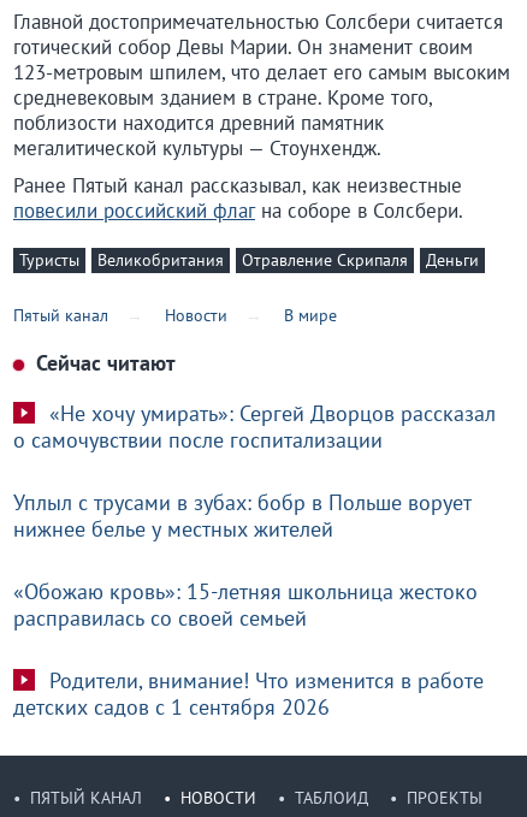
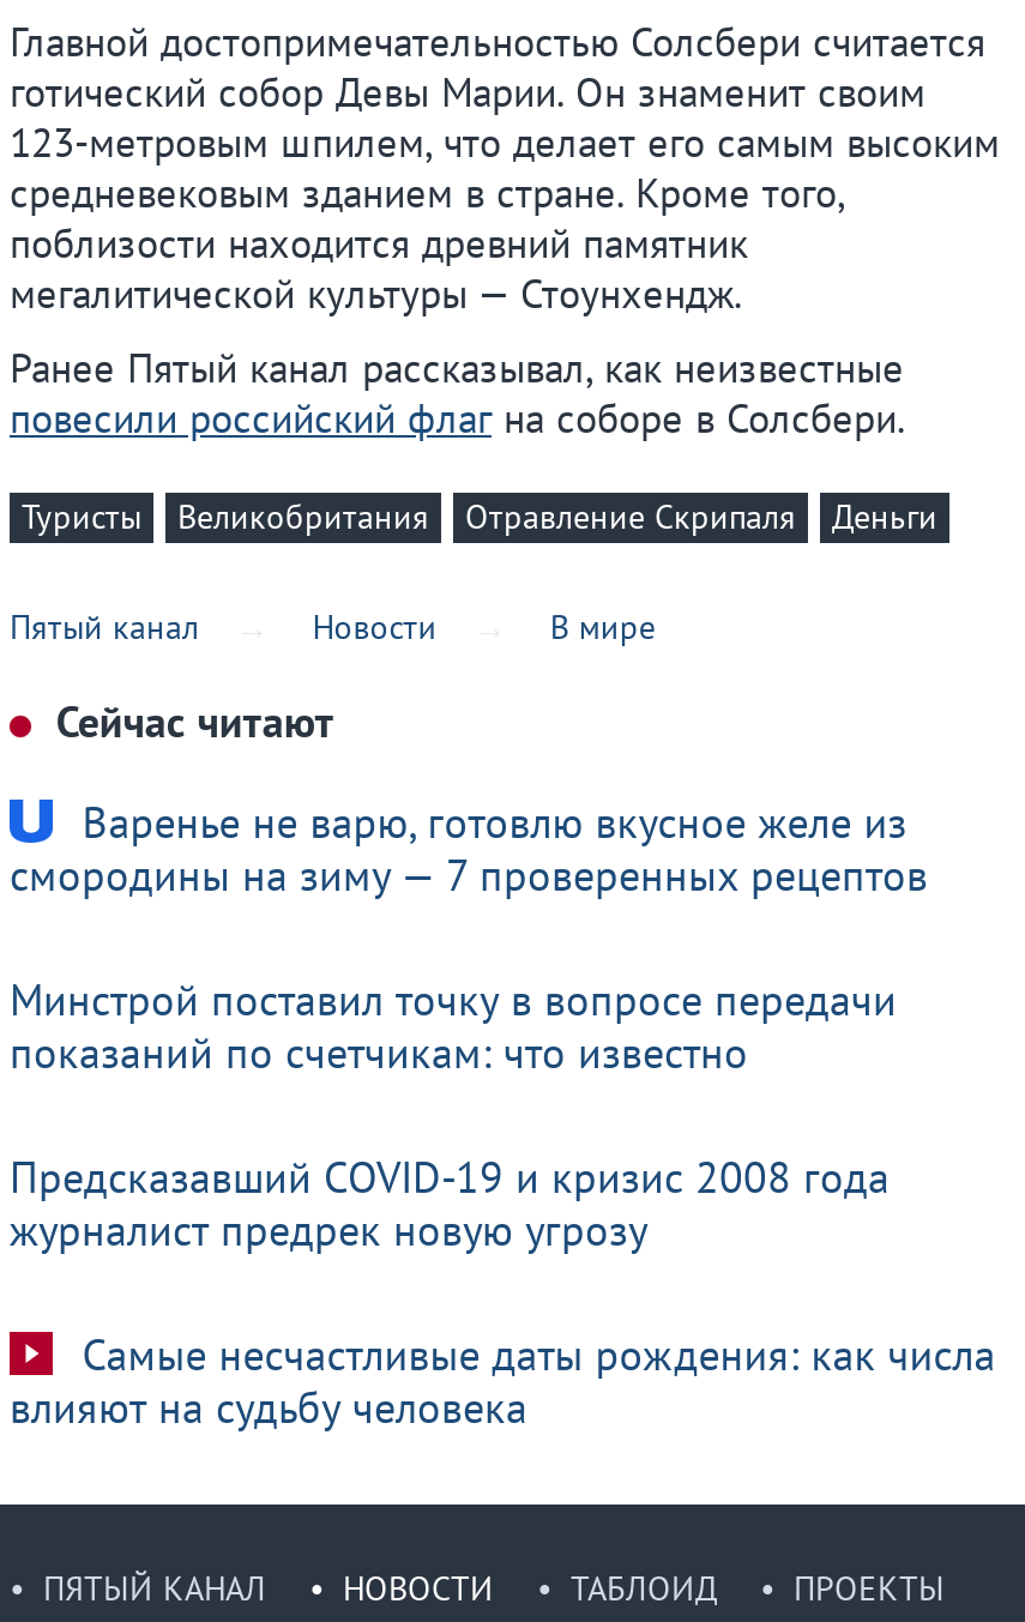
- «Не хочу умирать»: Сергей Дворцов рассказал
- о самочувствии после госпитализации
+ Варенье не варю, готовлю вкусное желе из
+ смородины на зиму — 7 проверенных рецептов

- Уплыл с трусами в зубах: бобр в Польше ворует
- нижнее белье у местных жителей
+ Минстрой поставил точку в вопросе передачи
+ показаний по счетчикам: что известно

- «Обожаю кровь»: 15-летняя школьница жестоко
- расправилась со своей семьей
+ Предсказавший COVID-19 и кризис 2008 года
+ журналист предрек новую угрозу

- Родители, внимание! Что изменится в работе
- детских садов с 1 сентября 2026
+ Самые несчастливые даты рождения: как числа
+ влияют на судьбу человека
